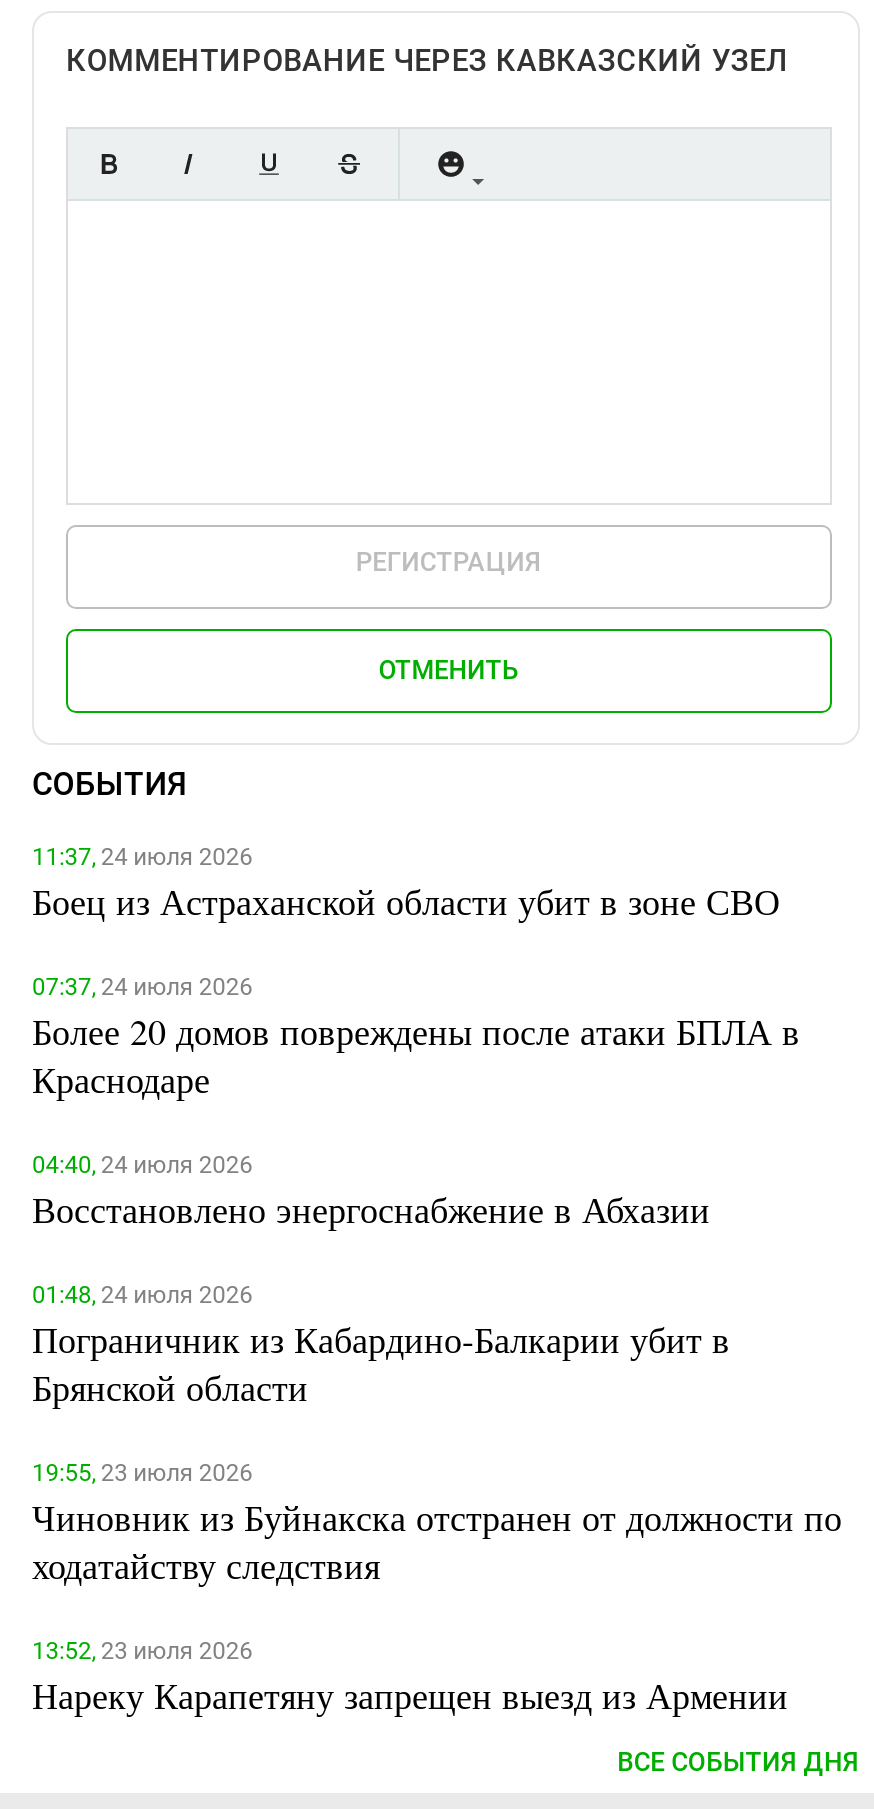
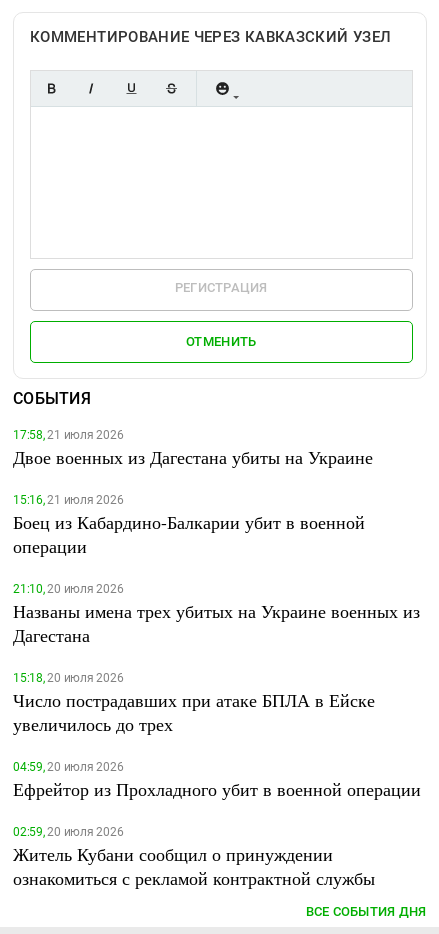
- 11:37, 24 июля 2026
- Боец из Астраханской области убит в зоне СВО
+ 17:58, 21 июля 2026
+ Двое военных из Дагестана убиты на Украине

- 07:37, 24 июля 2026
- Более 20 домов повреждены после атаки БПЛА в
- Краснодаре
+ 15:16, 21 июля 2026
+ Боец из Кабардино-Балкарии убит в военной
+ операции

- 04:40, 24 июля 2026
- Восстановлено энергоснабжение в Абхазии
+ 21:10, 20 июля 2026
+ Названы имена трех убитых на Украине военных из
+ Дагестана

- 01:48, 24 июля 2026
- Пограничник из Кабардино-Балкарии убит в
- Брянской области
+ 15:18, 20 июля 2026
+ Число пострадавших при атаке БПЛА в Ейске
+ увеличилось до трех

- 19:55, 23 июля 2026
- Чиновник из Буйнакска отстранен от должности по
- ходатайству следствия
+ 04:59, 20 июля 2026
+ Ефрейтор из Прохладного убит в военной операции

- 13:52, 23 июля 2026
- Нареку Карапетяну запрещен выезд из Армении
+ 02:59, 20 июля 2026
+ Житель Кубани сообщил о принуждении
+ ознакомиться с рекламой контрактной службы
